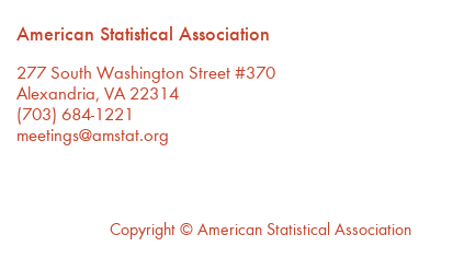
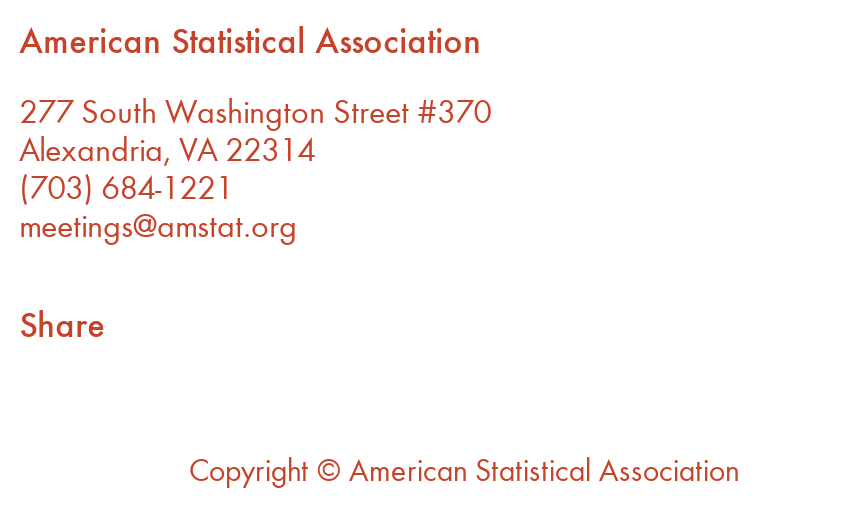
+ Share
